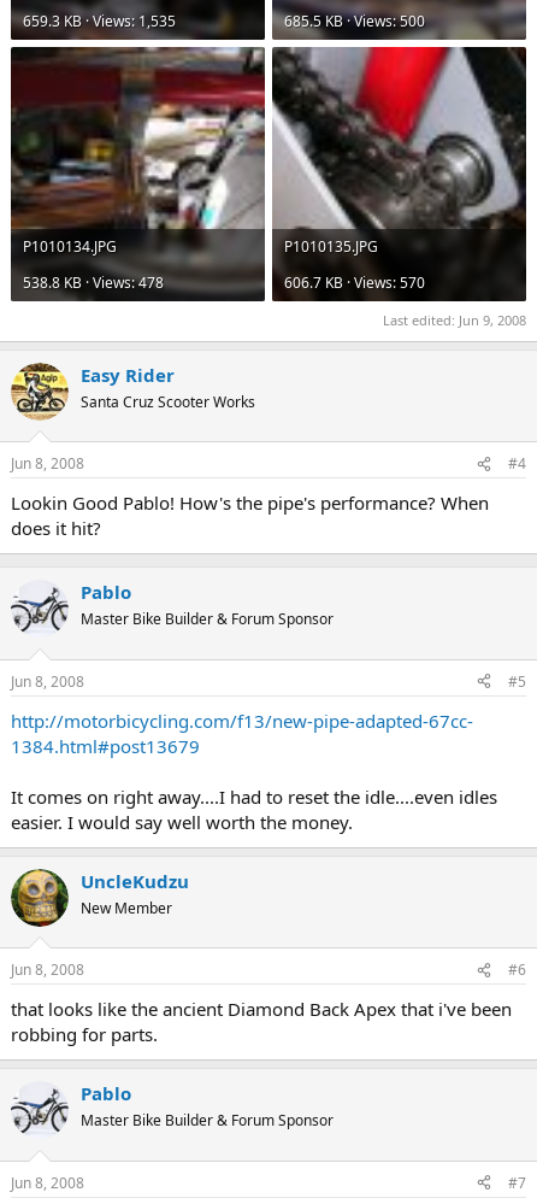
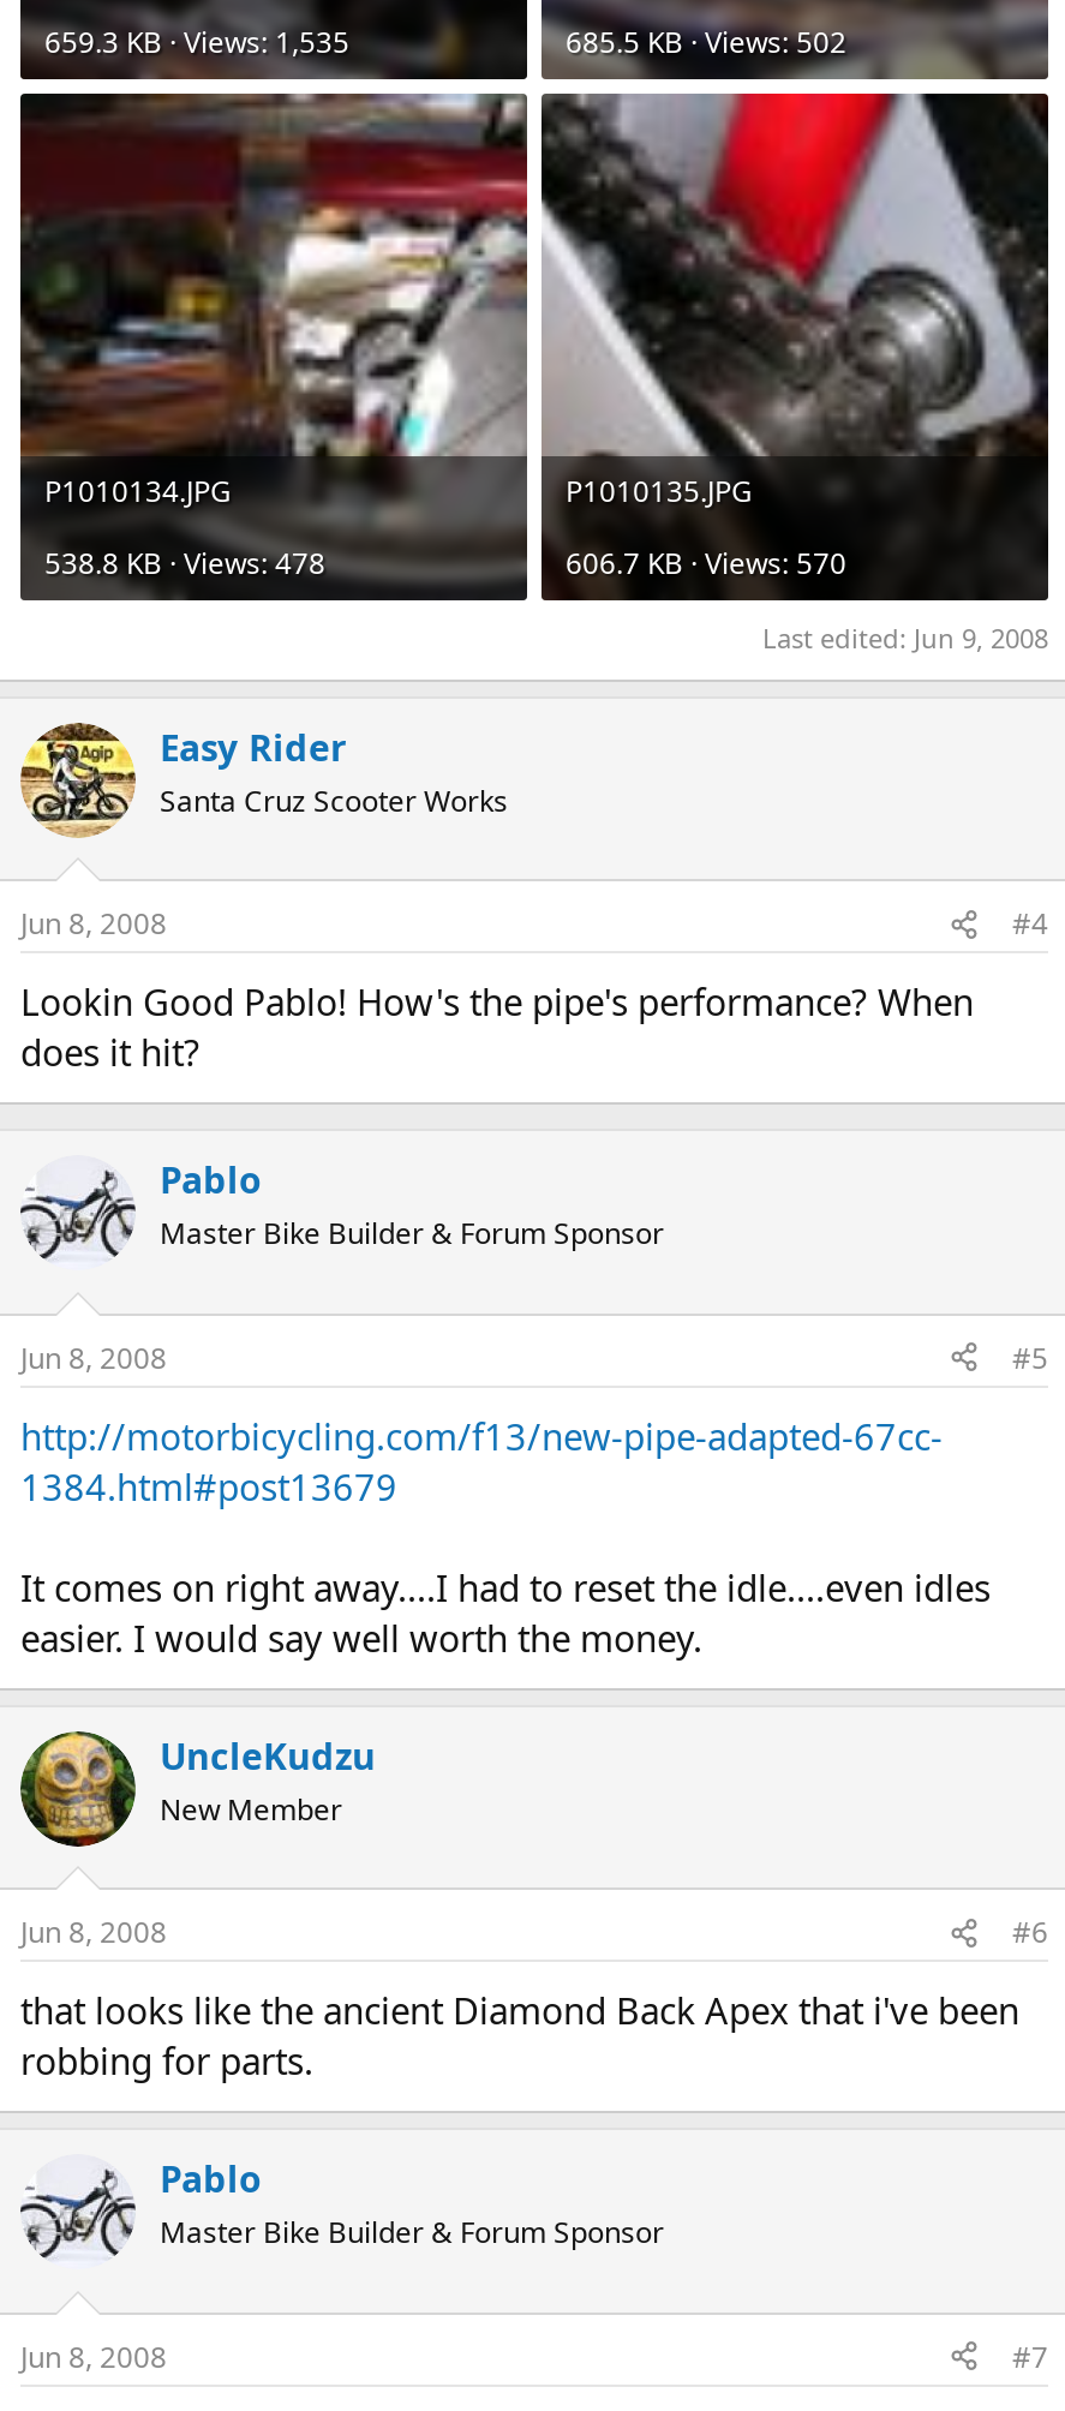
- 685.5 KB · Views: 500
+ 685.5 KB · Views: 502
